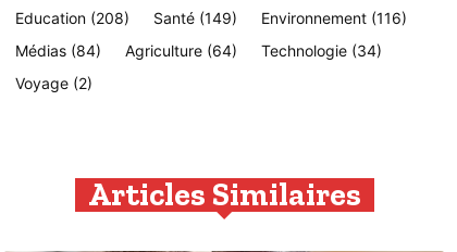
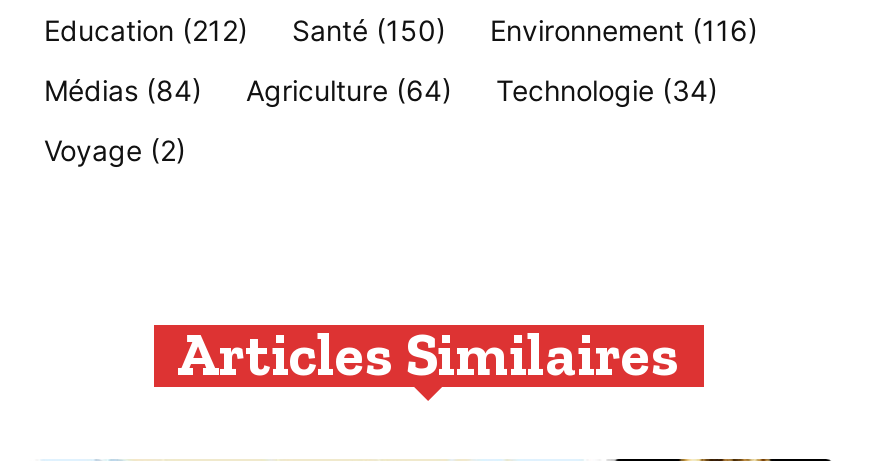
- Education (208)
+ Education (212)

- Santé (149)
+ Santé (150)
